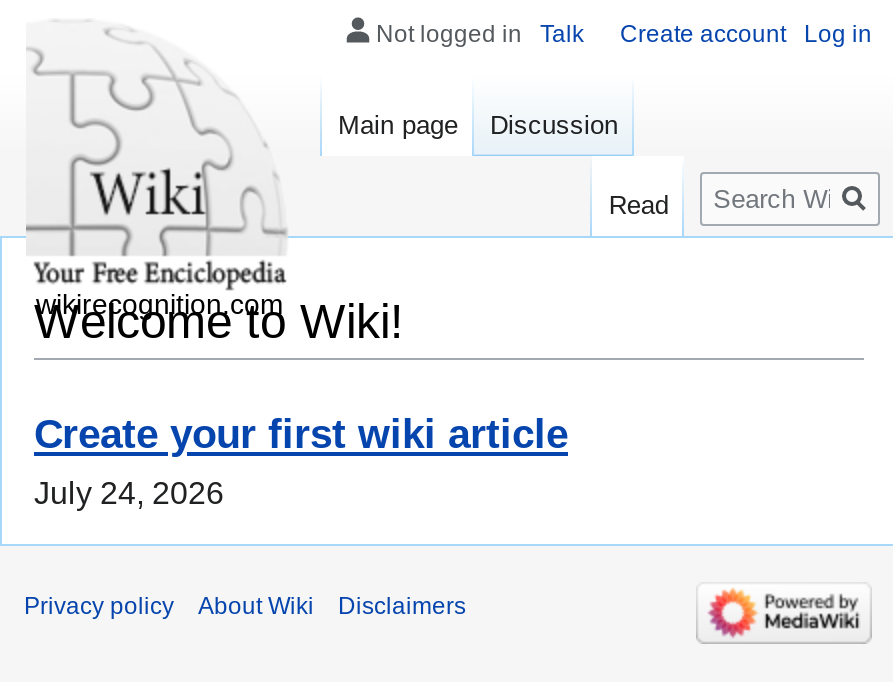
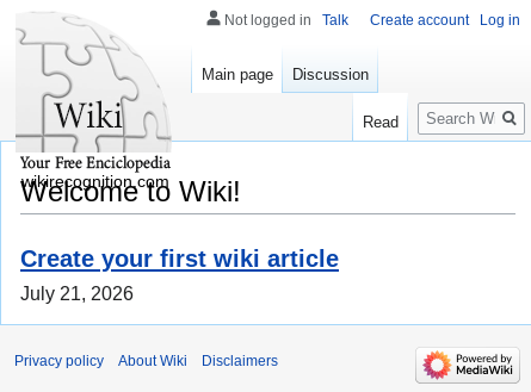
- July 24, 2026
+ July 21, 2026
